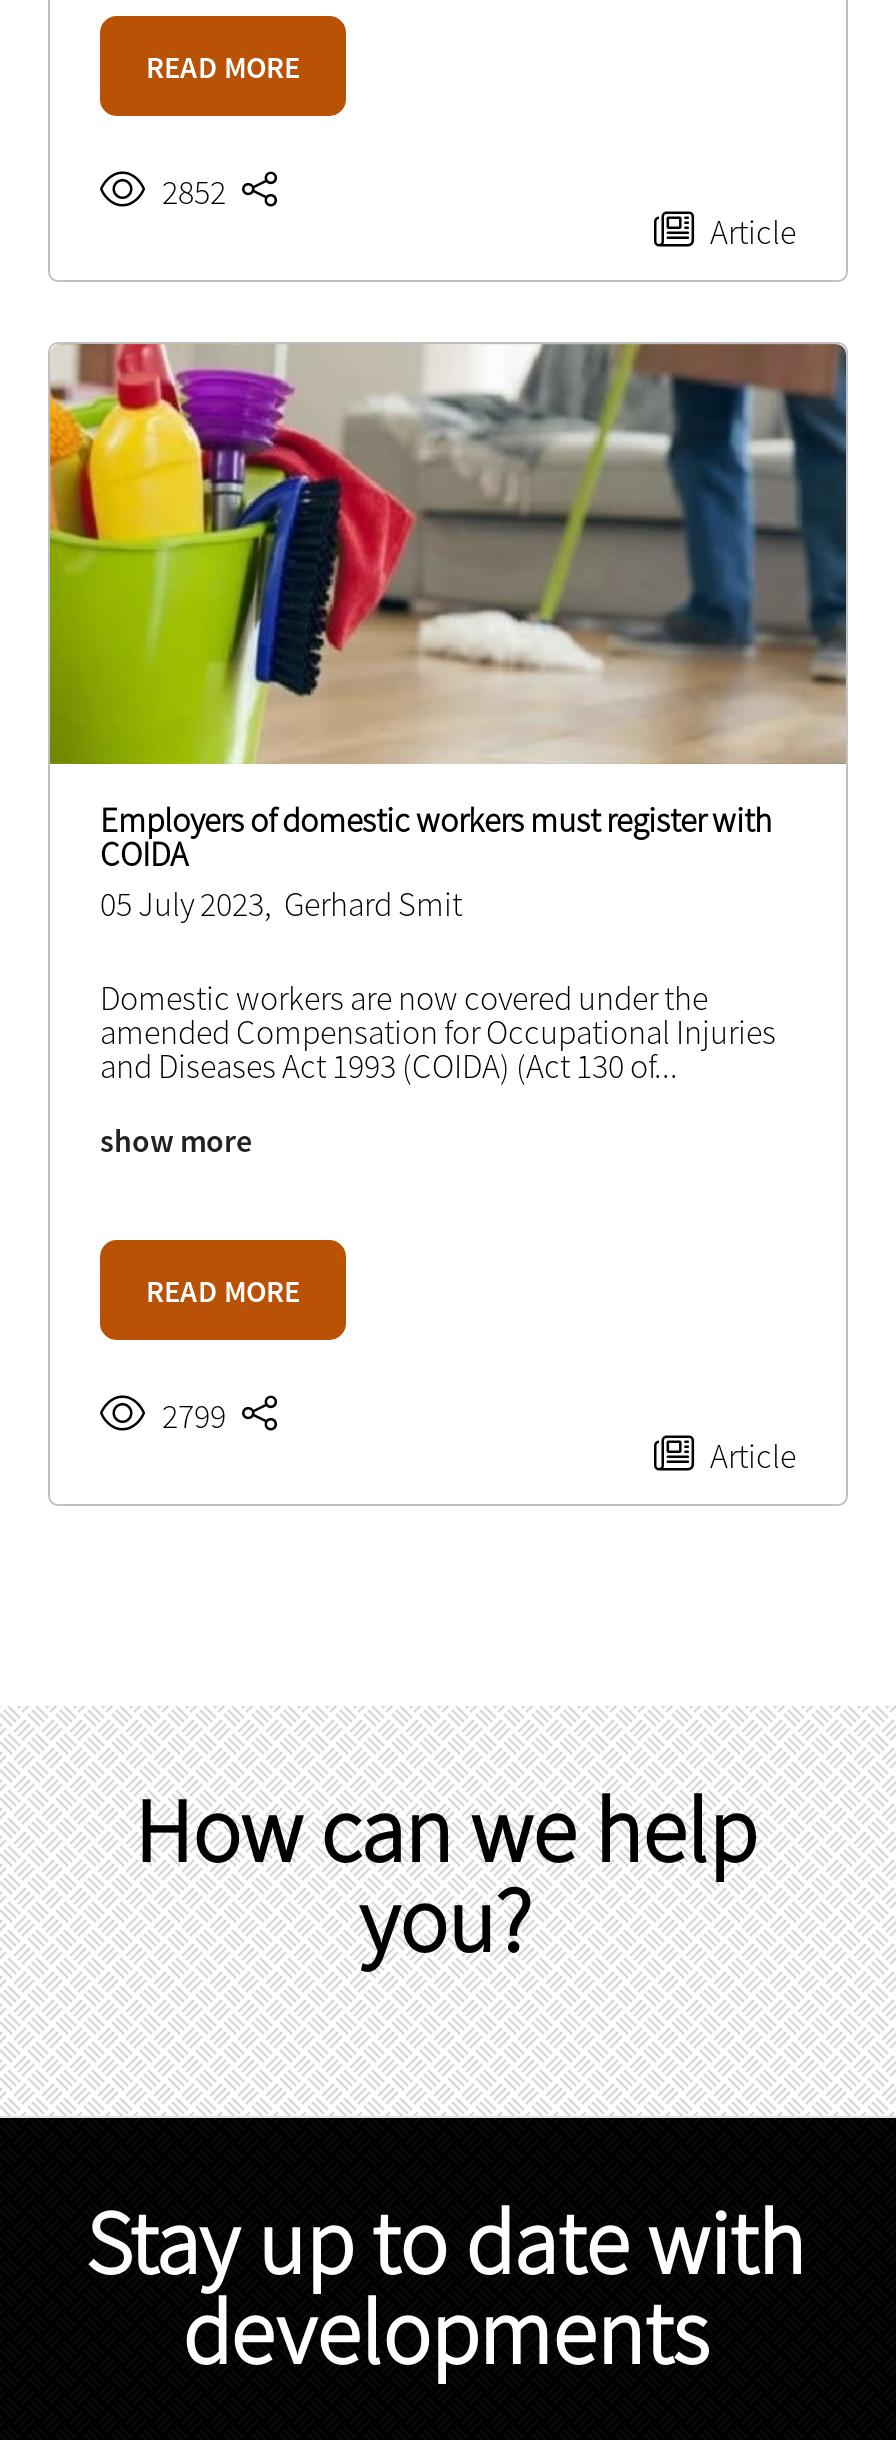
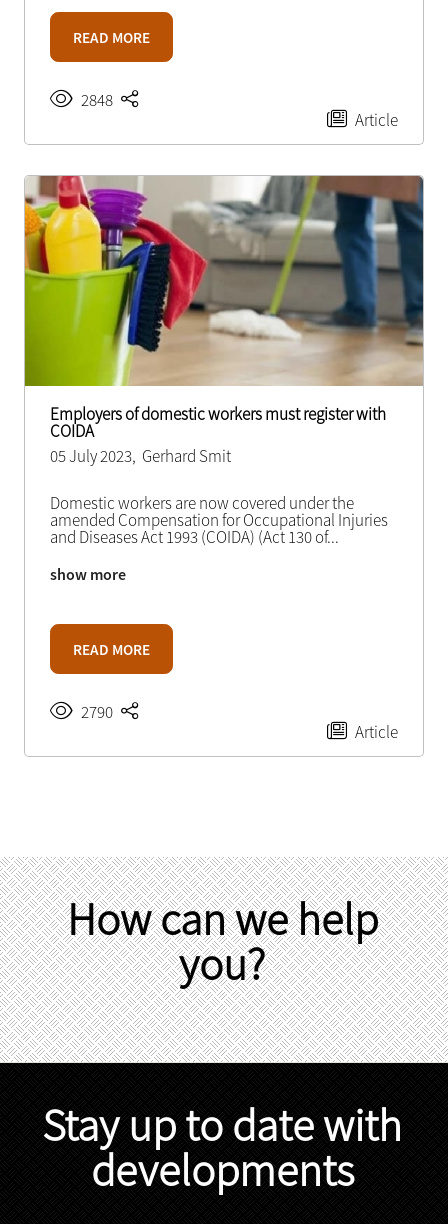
- 2852
+ 2848

- 2799
+ 2790
